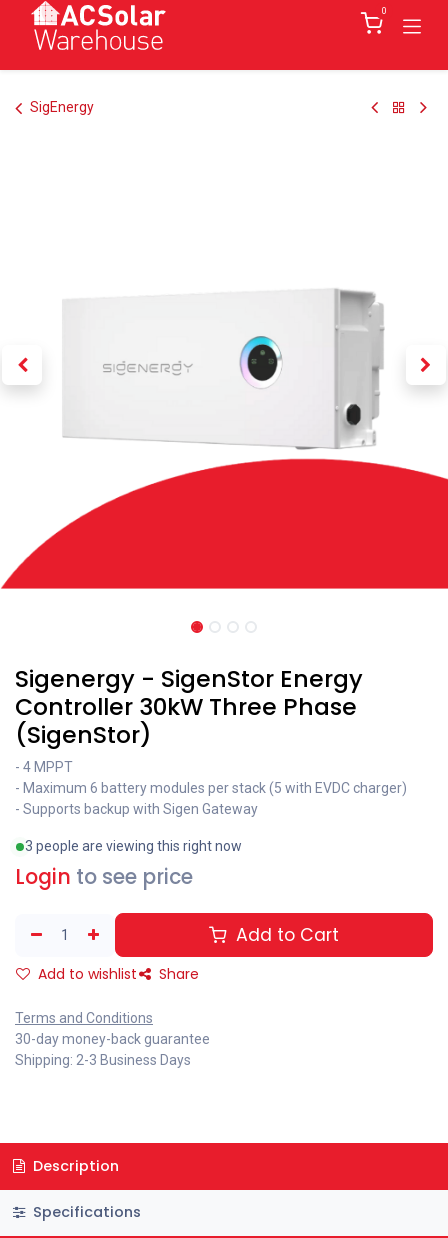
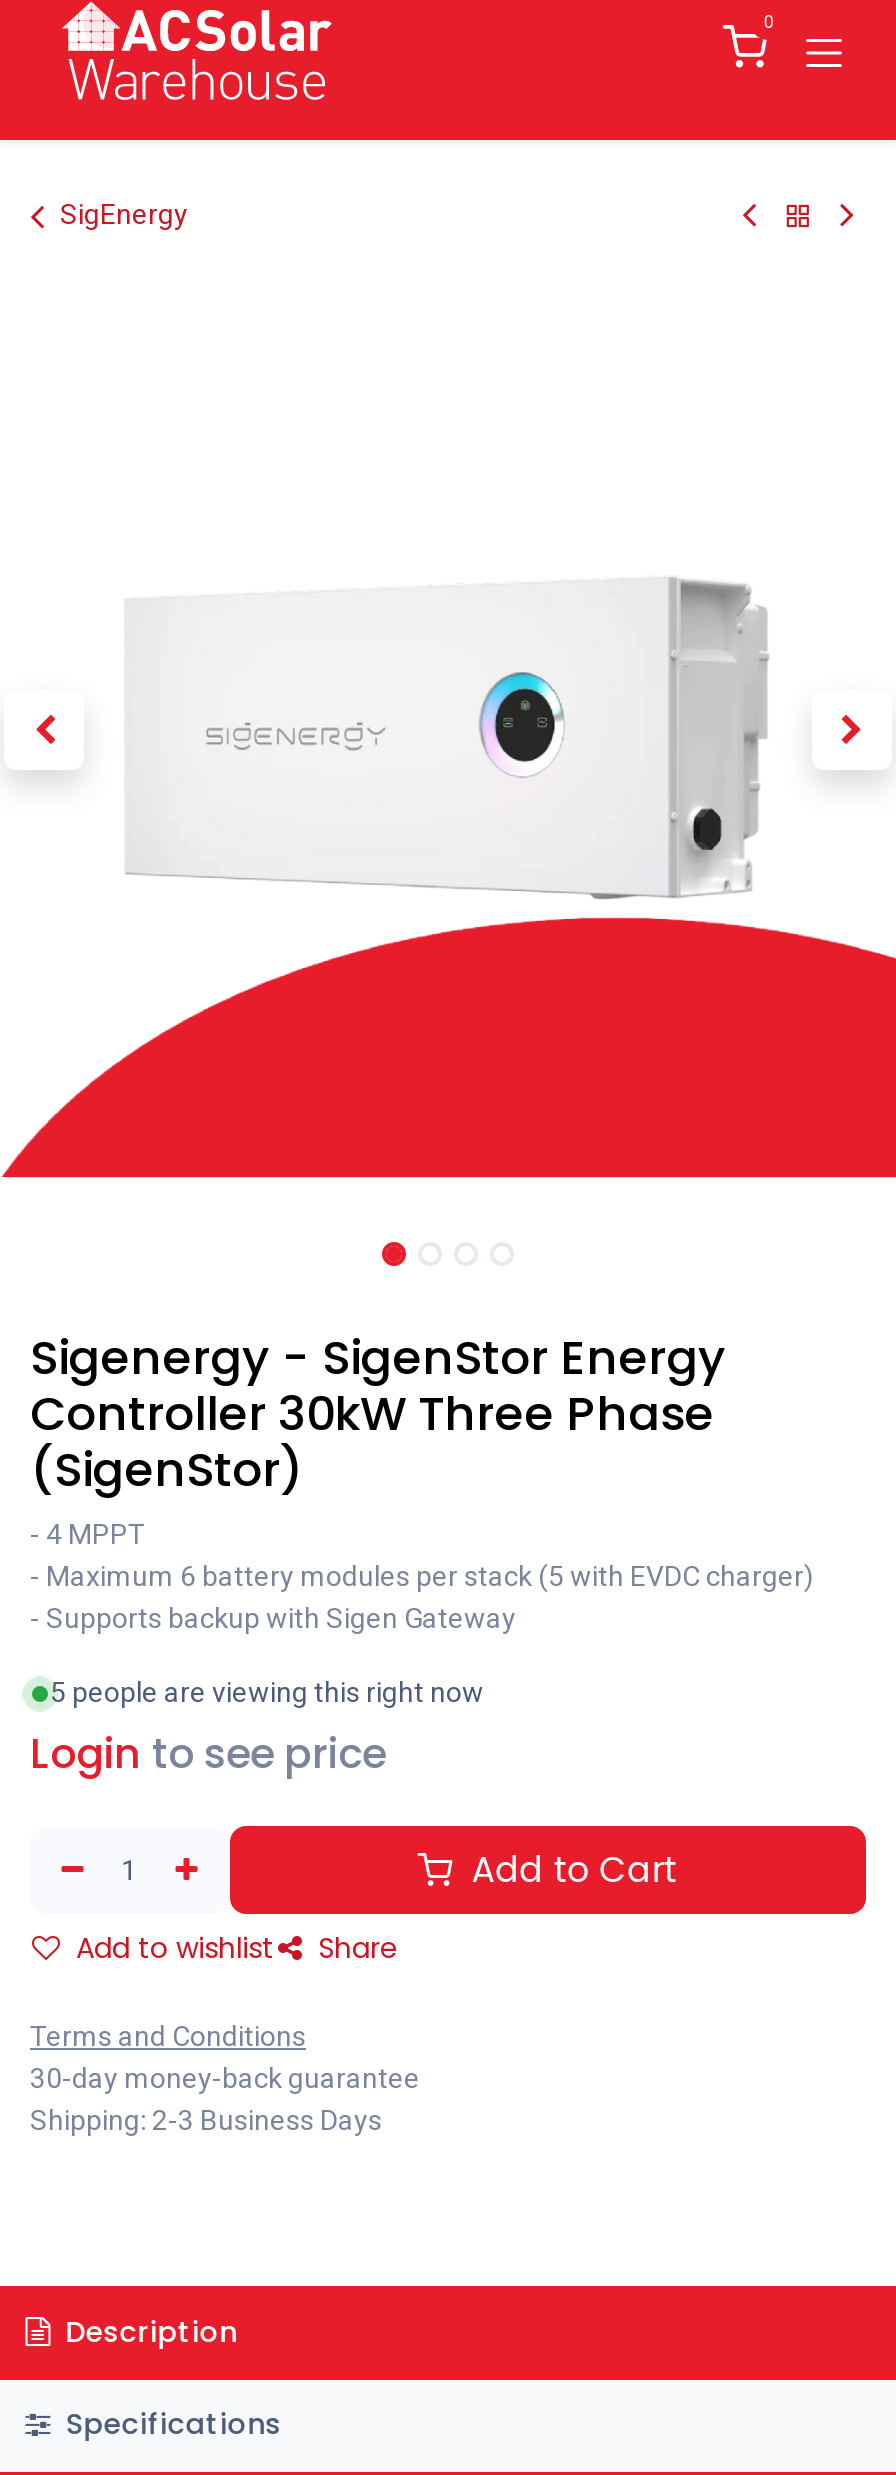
- 3 people are viewing this right now
+ 5 people are viewing this right now
